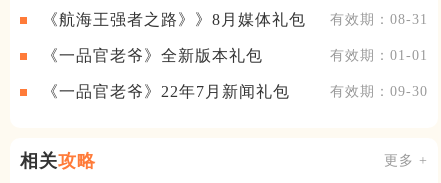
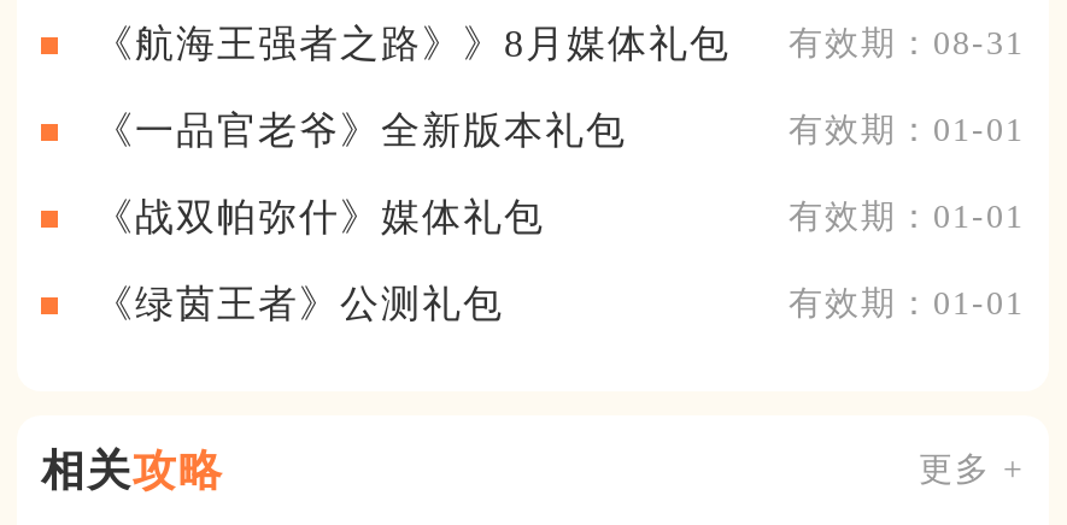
- 《一品官老爷》22年7月新闻礼包
- 有效期：09-30
+ 《战双帕弥什》媒体礼包
+ 有效期：01-01
+ 《绿茵王者》公测礼包
+ 有效期：01-01
